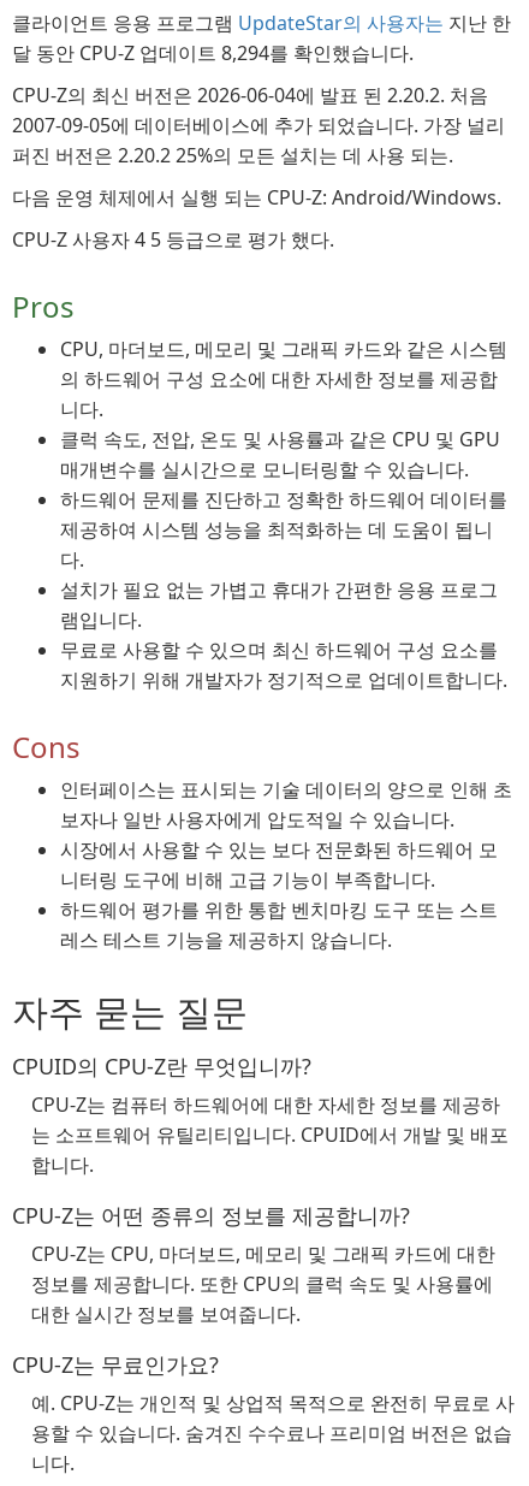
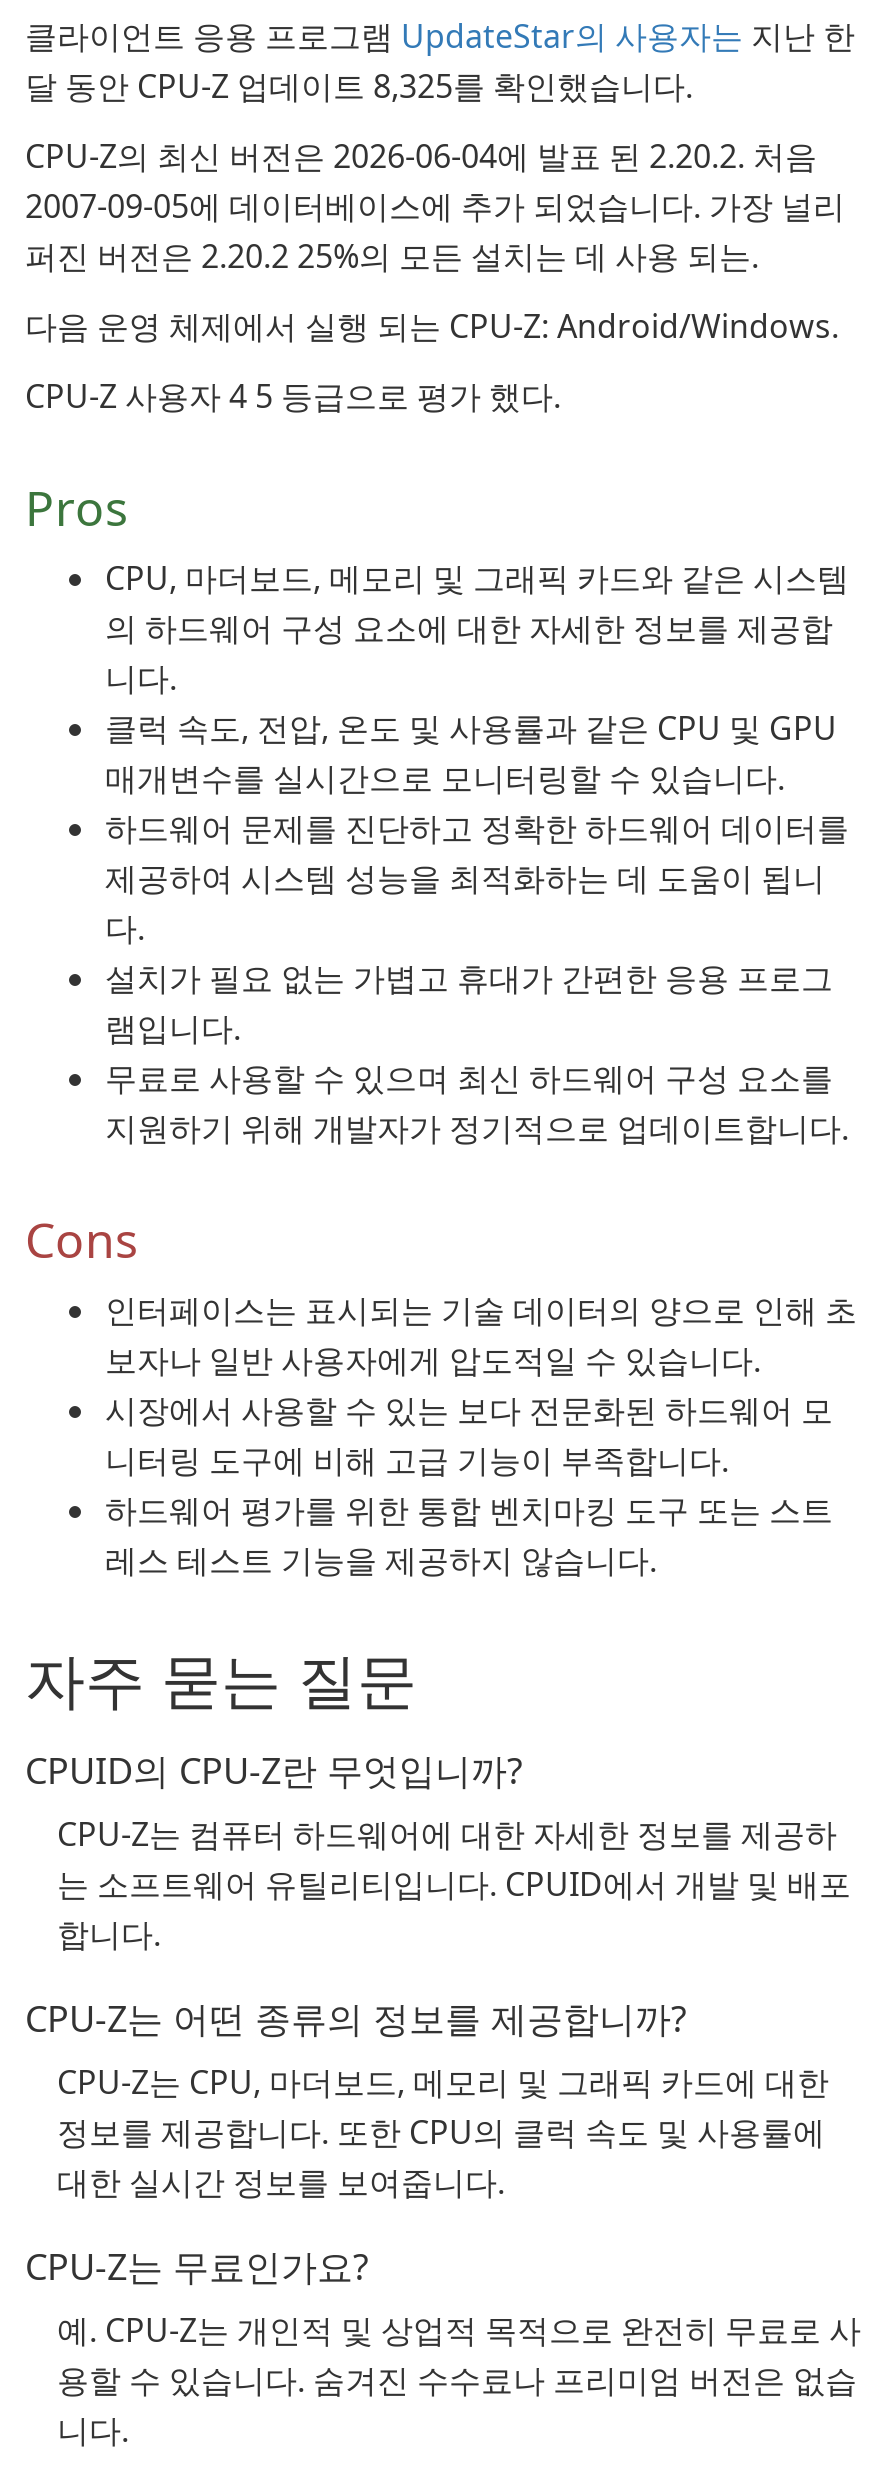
- 달 동안 CPU-Z 업데이트 8,294를 확인했습니다.
+ 달 동안 CPU-Z 업데이트 8,325를 확인했습니다.
